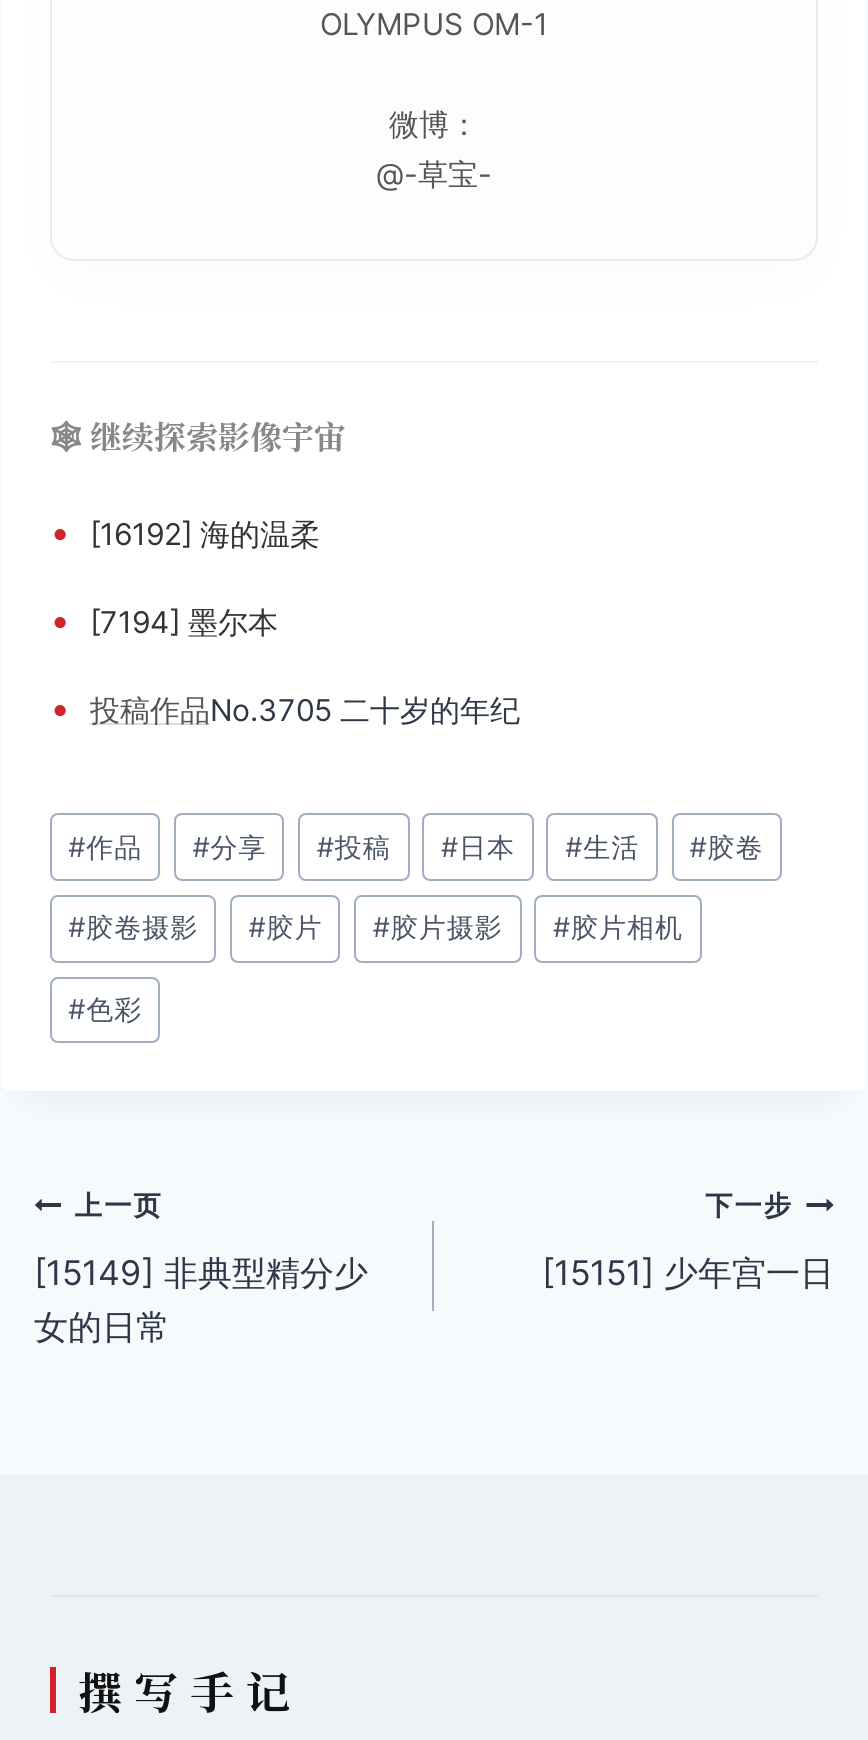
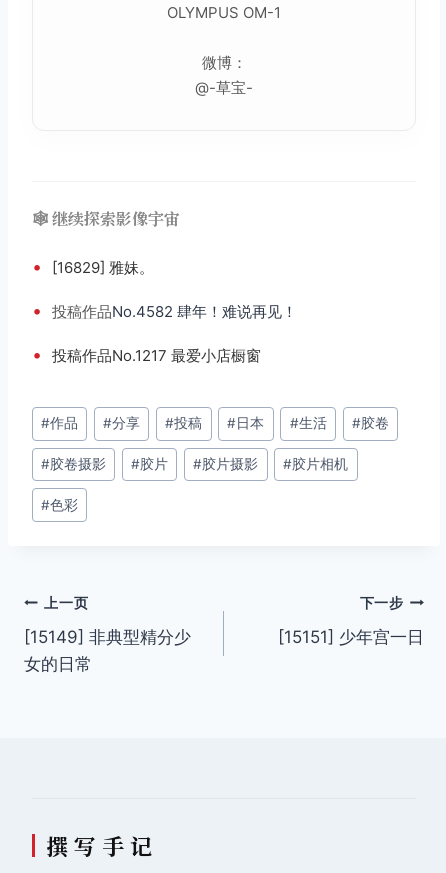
- • [16192] 海的温柔
+ • [16829] 雅妹。

- • [7194] 墨尔本
+ • 投稿作品No.4582 肆年！难说再见！

- • 投稿作品No.3705 二十岁的年纪
+ • 投稿作品No.1217 最爱小店橱窗
